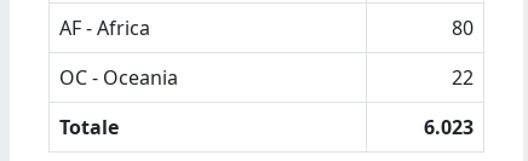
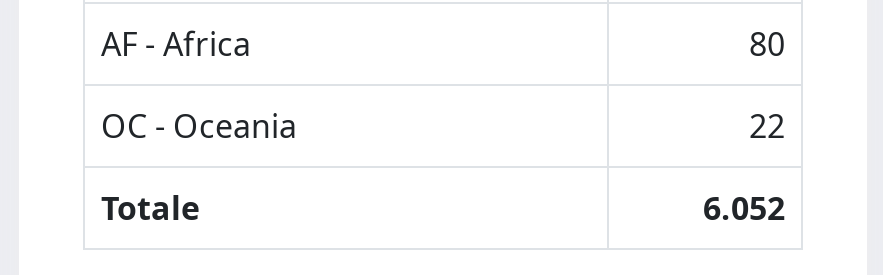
- 6.023
+ 6.052
